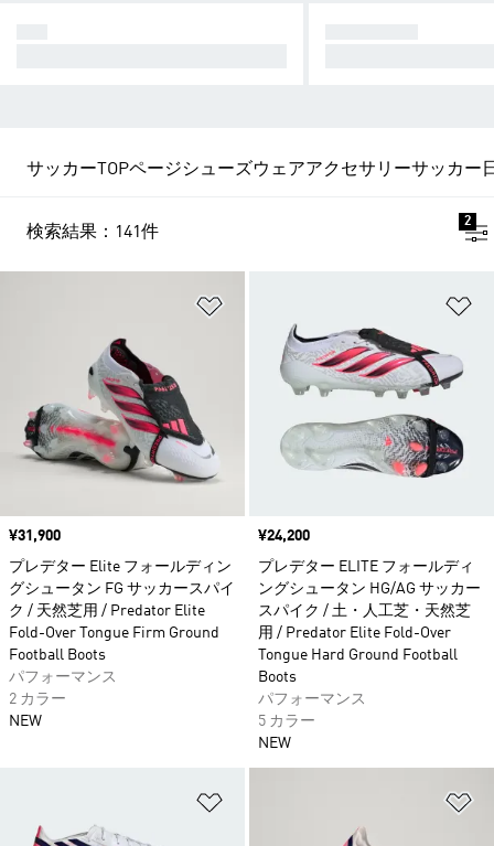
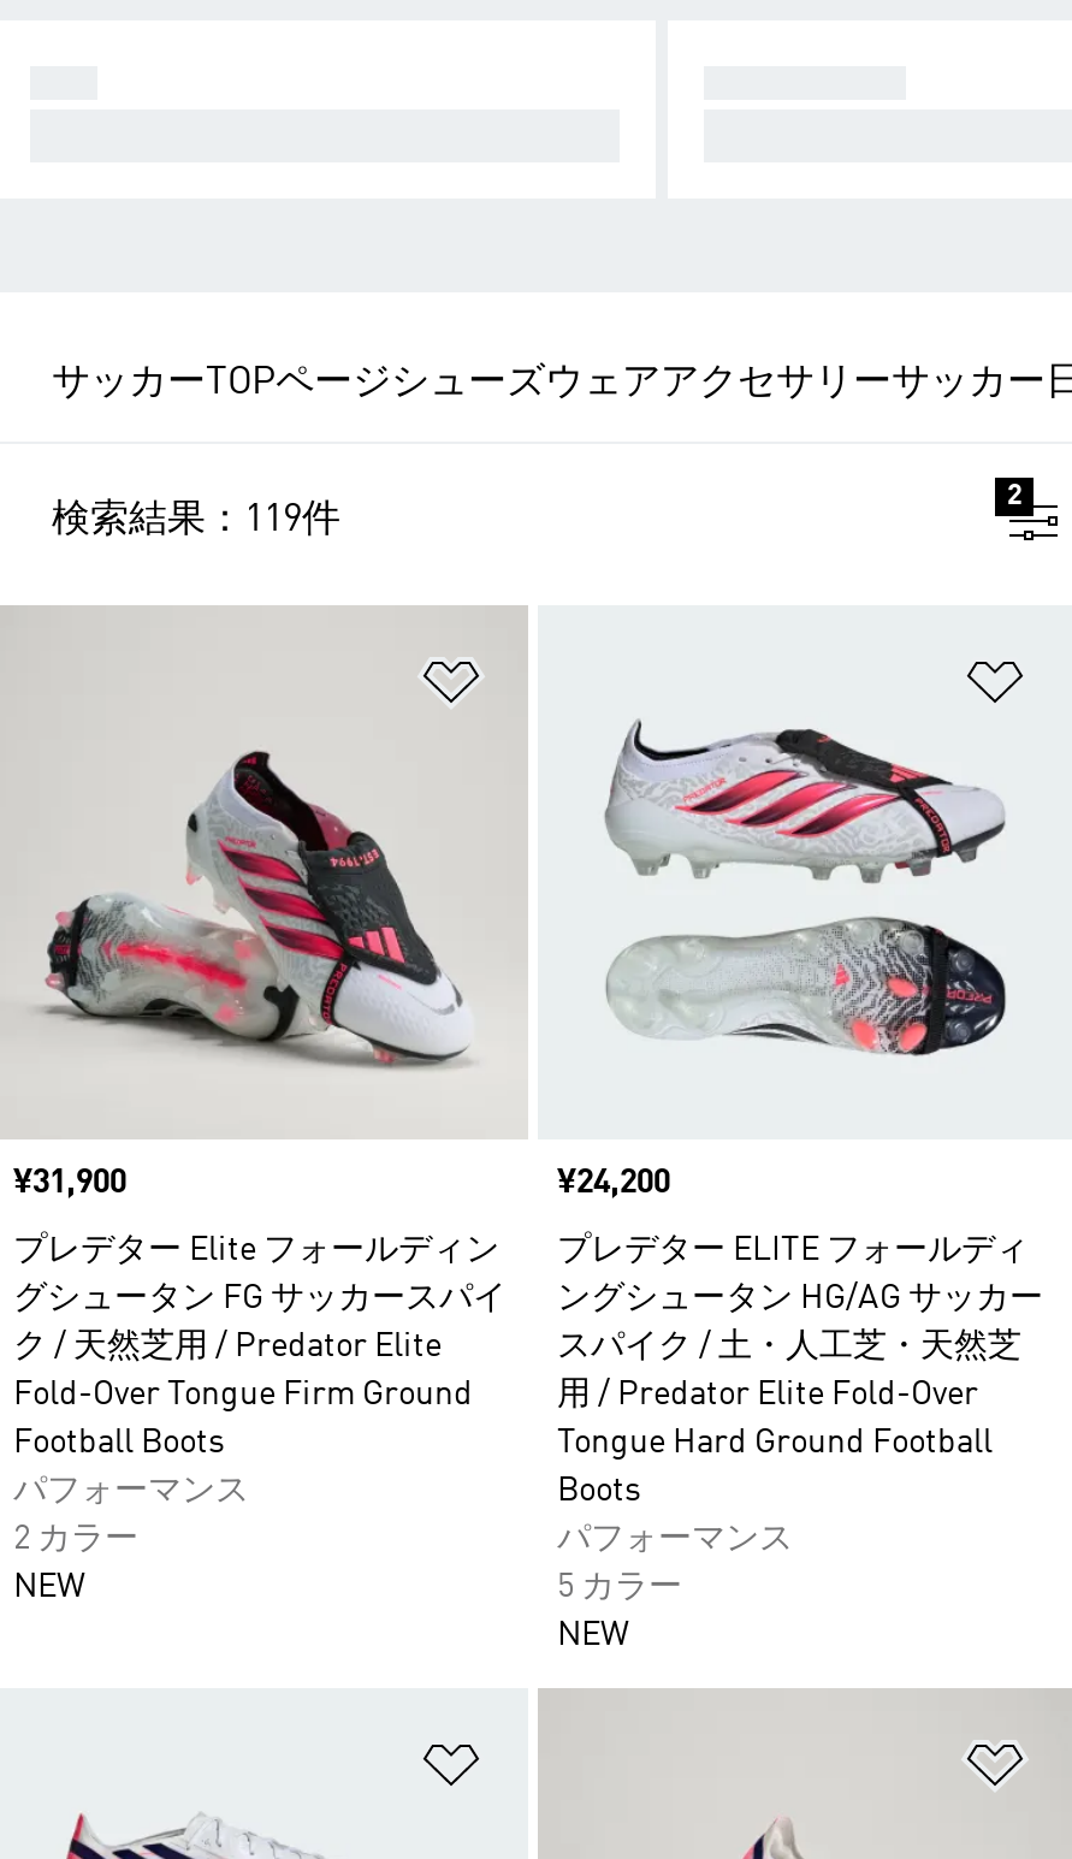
- 検索結果：141件
+ 検索結果：119件
